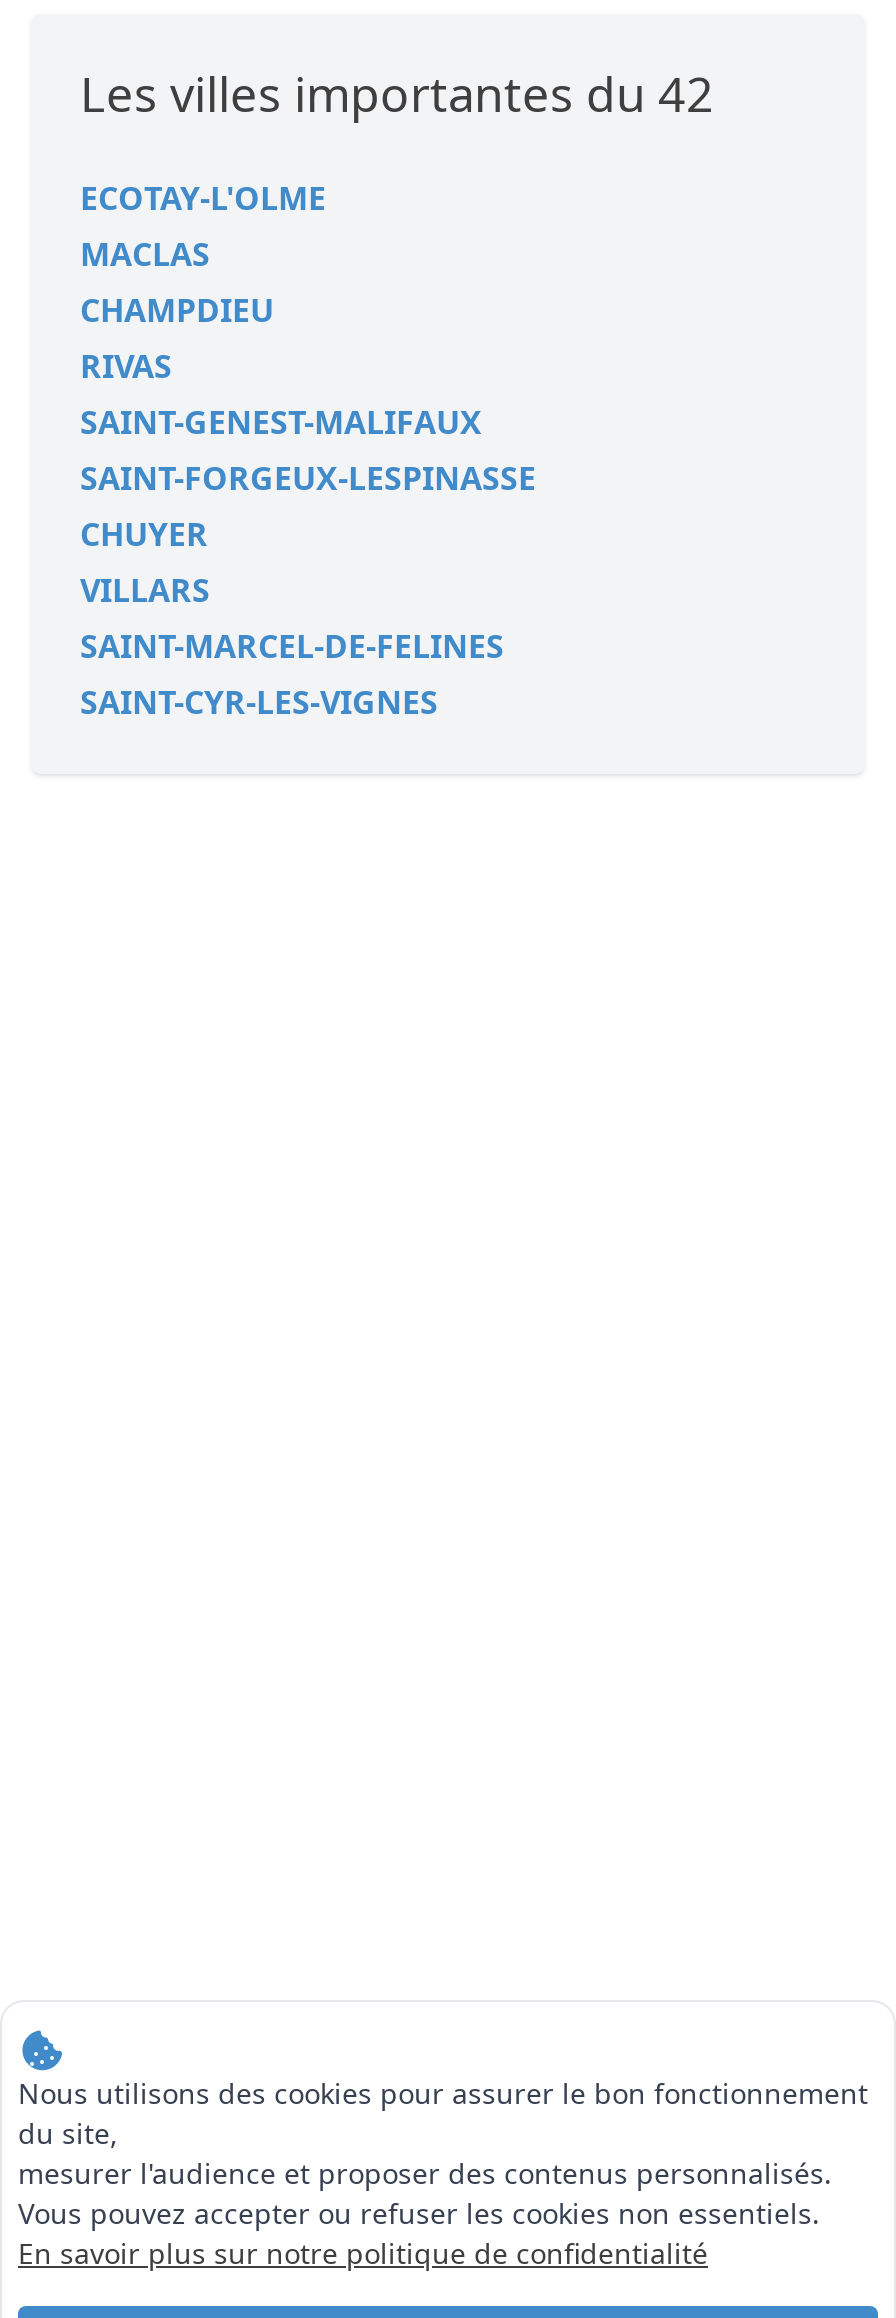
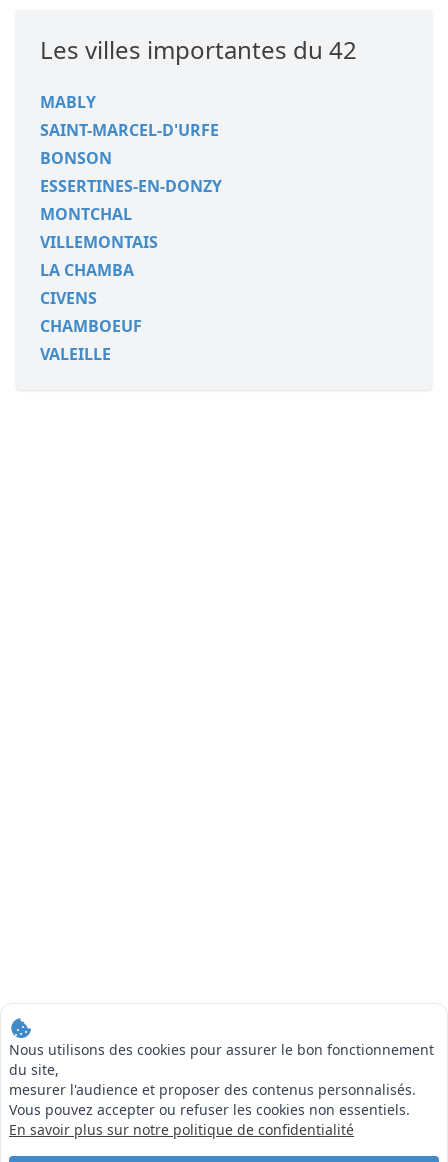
- ECOTAY-L'OLME
- MACLAS
- CHAMPDIEU
- RIVAS
- SAINT-GENEST-MALIFAUX
- SAINT-FORGEUX-LESPINASSE
- CHUYER
- VILLARS
- SAINT-MARCEL-DE-FELINES
- SAINT-CYR-LES-VIGNES
+ MABLY
+ SAINT-MARCEL-D'URFE
+ BONSON
+ ESSERTINES-EN-DONZY
+ MONTCHAL
+ VILLEMONTAIS
+ LA CHAMBA
+ CIVENS
+ CHAMBOEUF
+ VALEILLE
